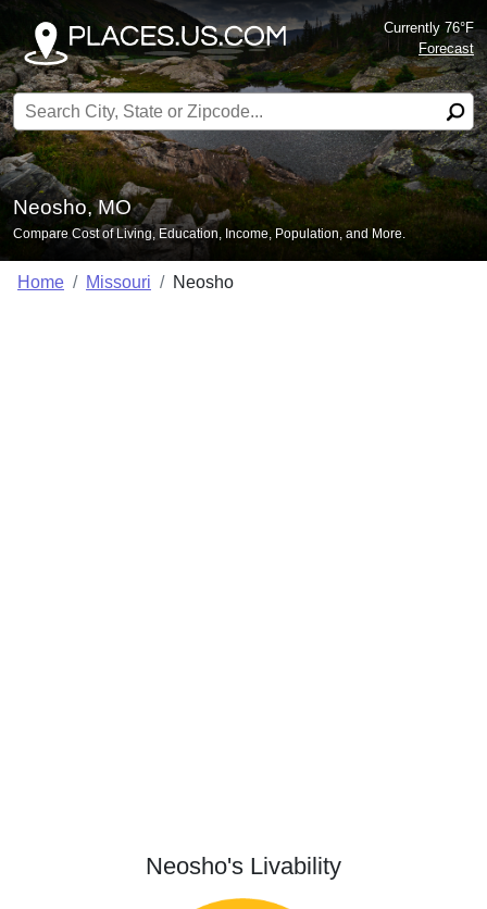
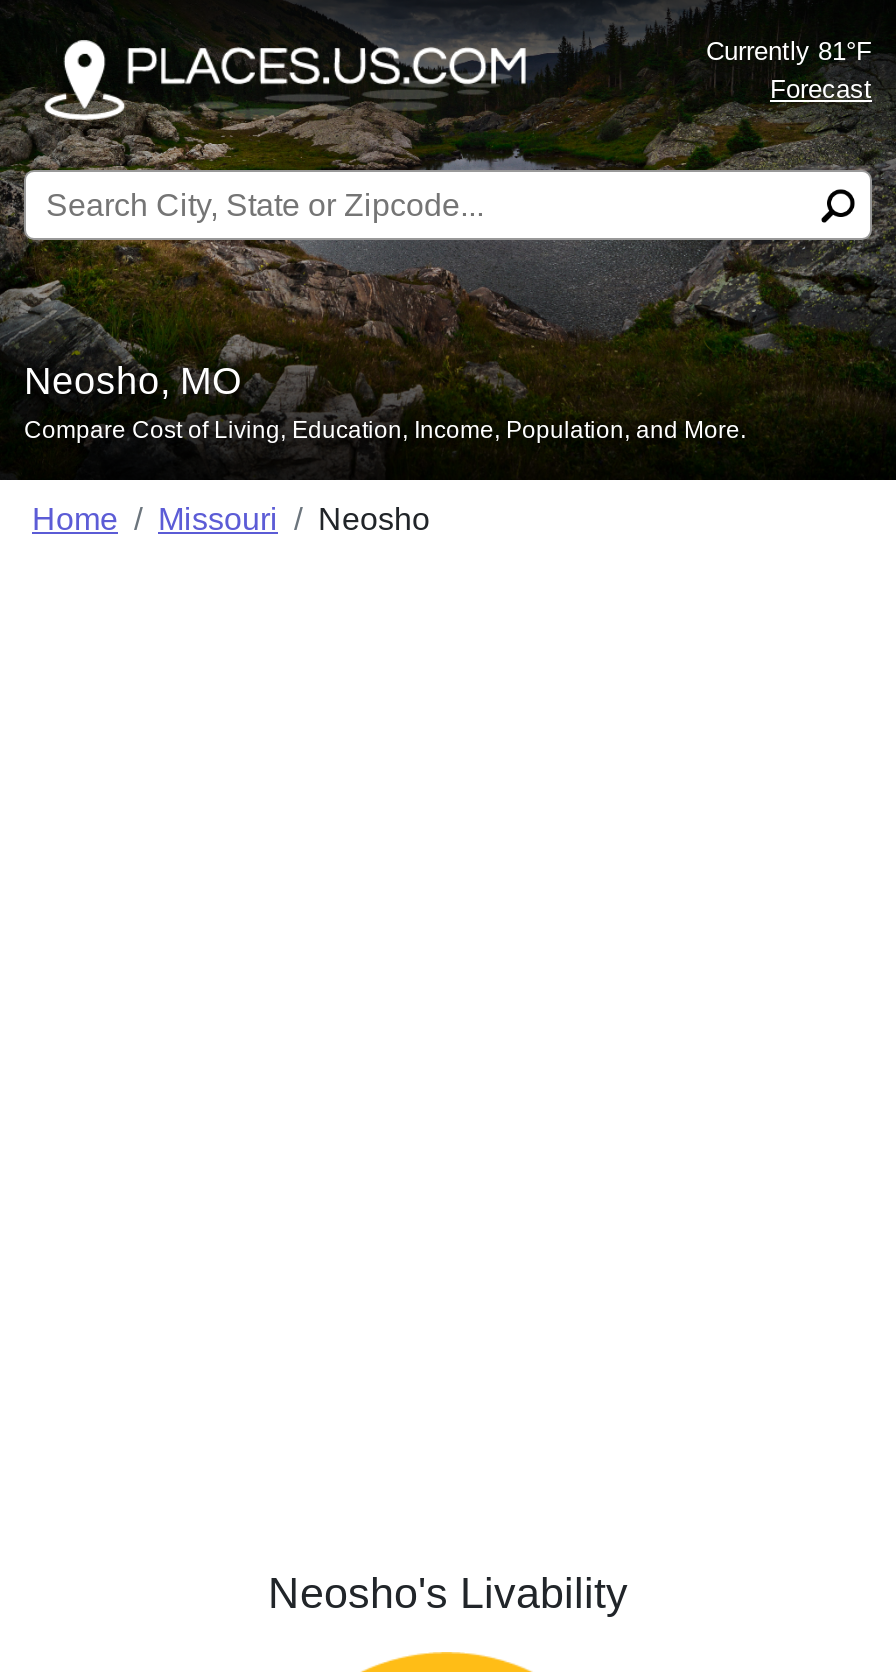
- Currently 76°F
+ Currently 81°F
